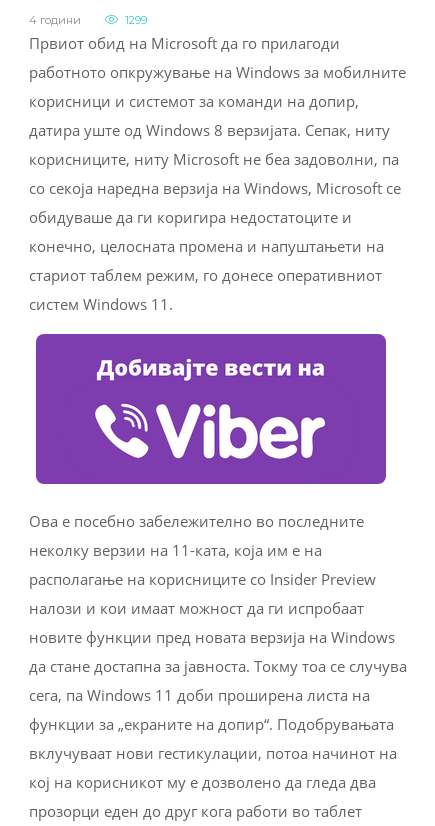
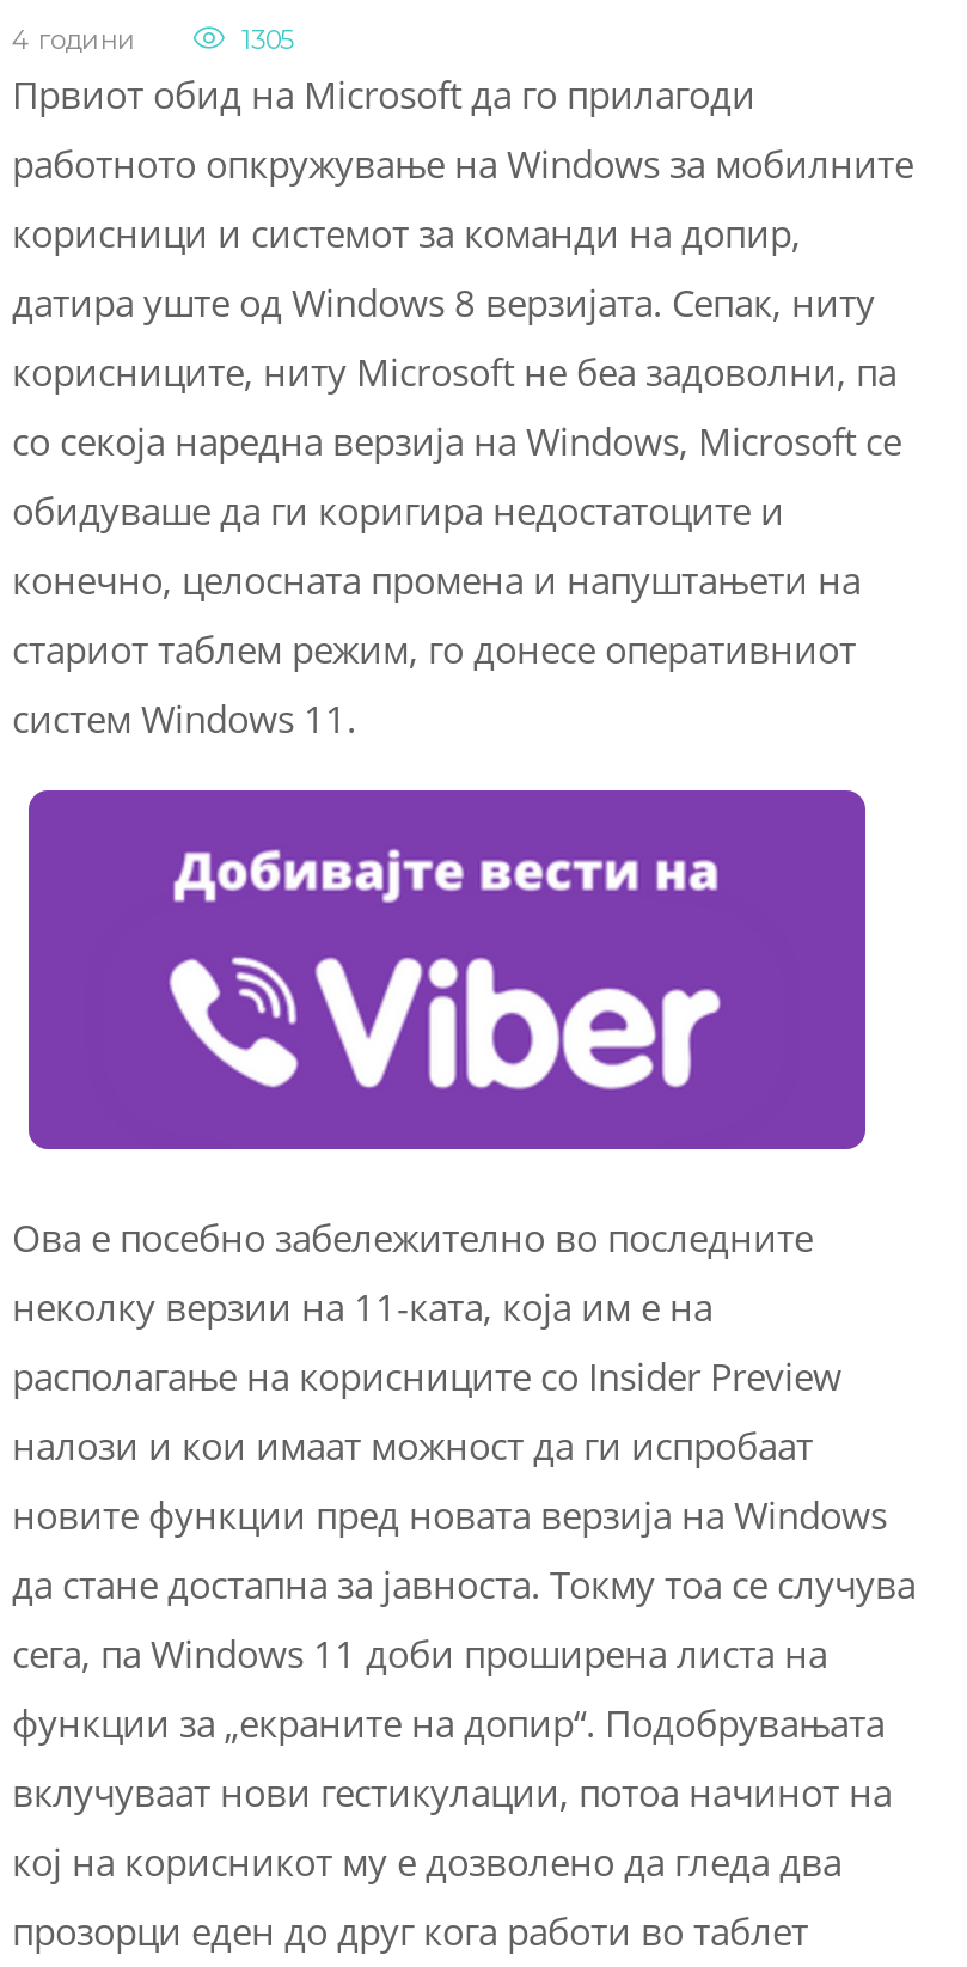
- 1299
+ 1305
